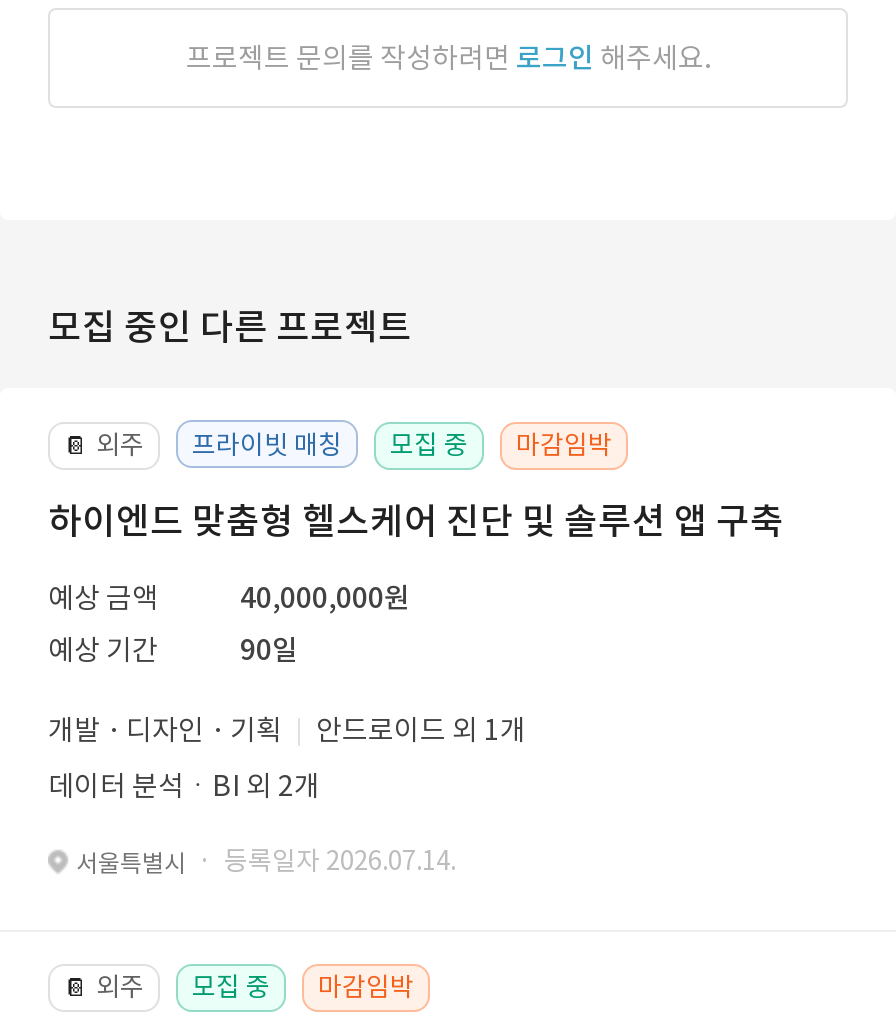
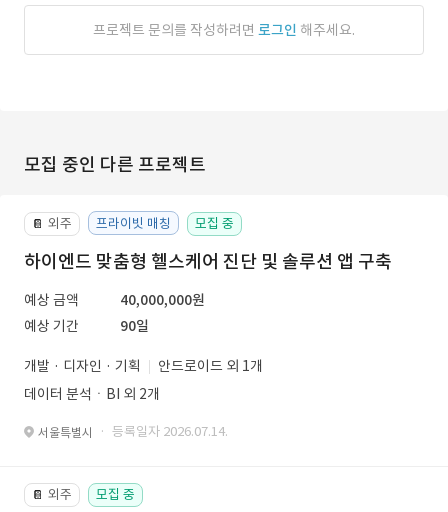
- 마감임박

- 마감임박
